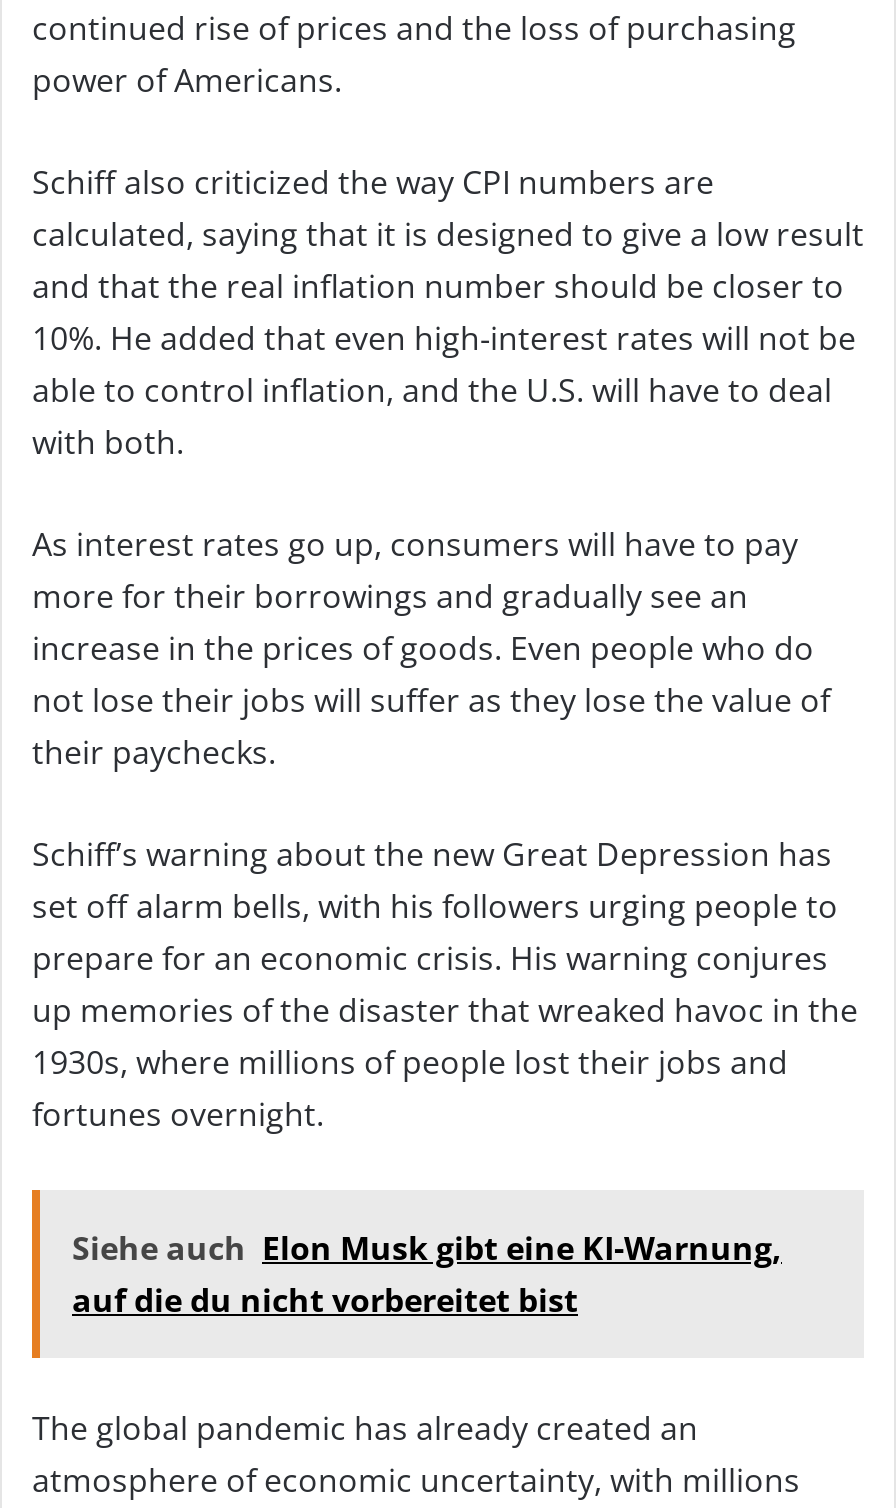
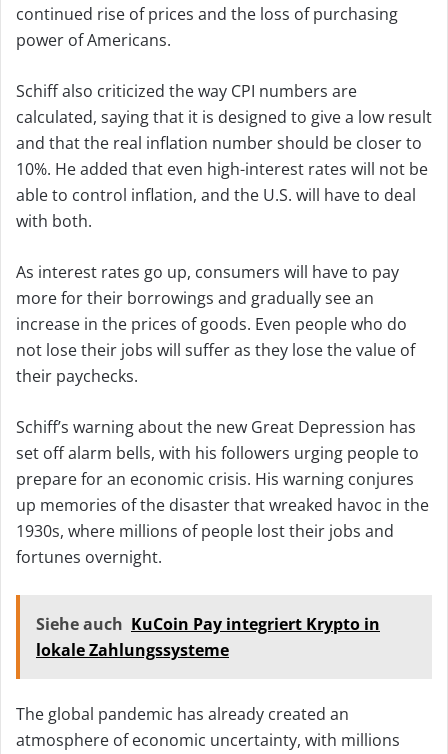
- Siehe auch Elon Musk gibt eine KI-Warnung,
- auf die du nicht vorbereitet bist
+ Siehe auch KuCoin Pay integriert Krypto in
+ lokale Zahlungssysteme
